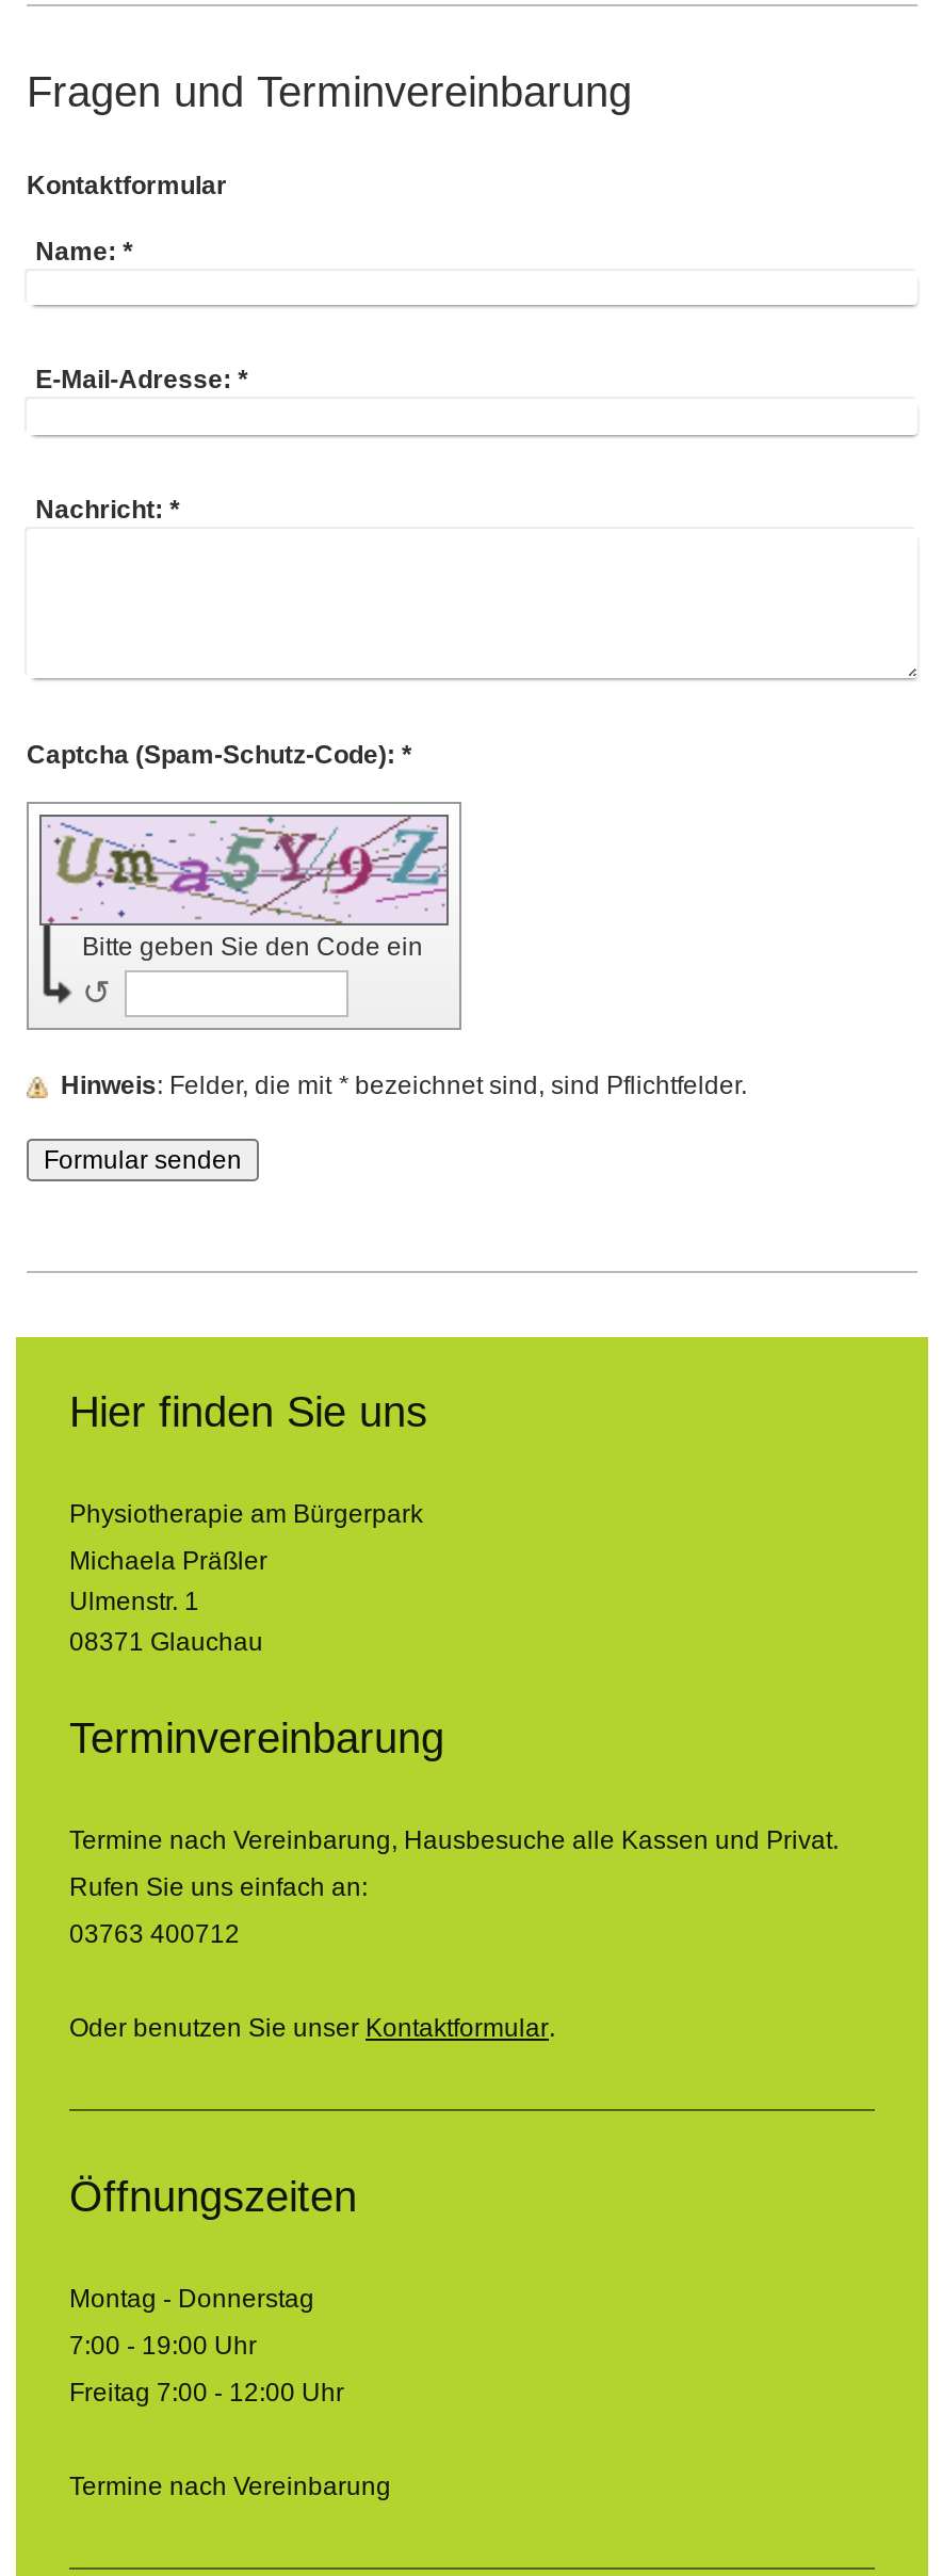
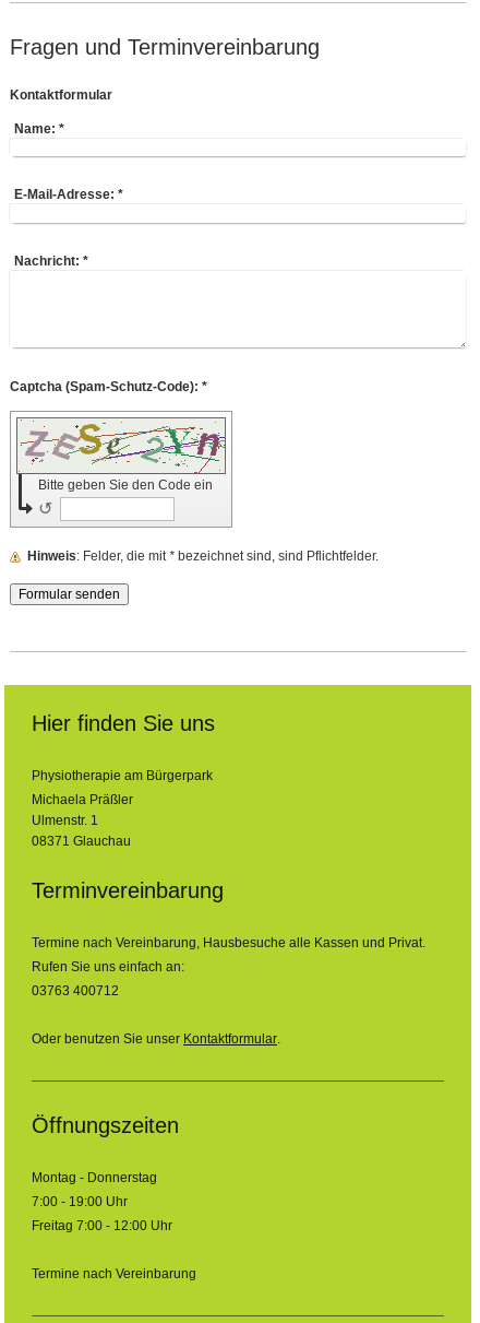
- [image]
+ [image]
